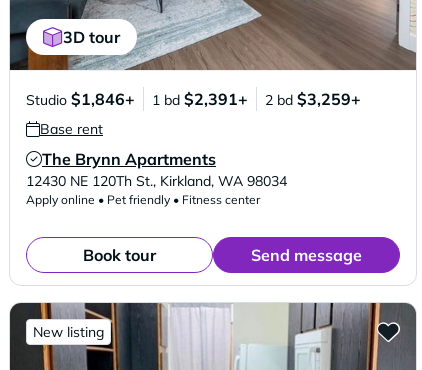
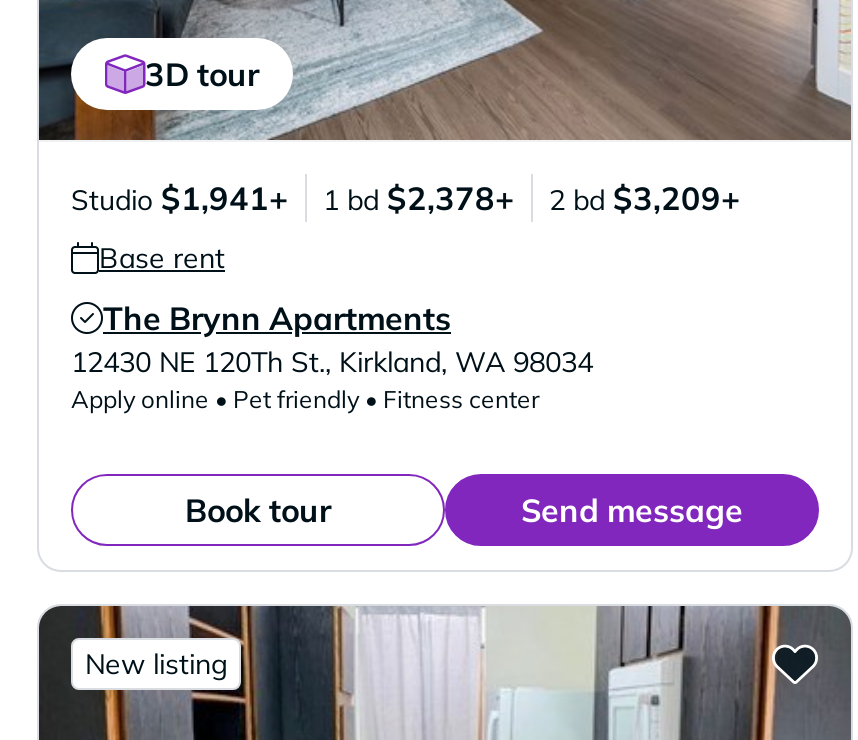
- Studio $1,846+
+ Studio $1,941+

- 1 bd $2,391+
+ 1 bd $2,378+

- 2 bd $3,259+
+ 2 bd $3,209+
